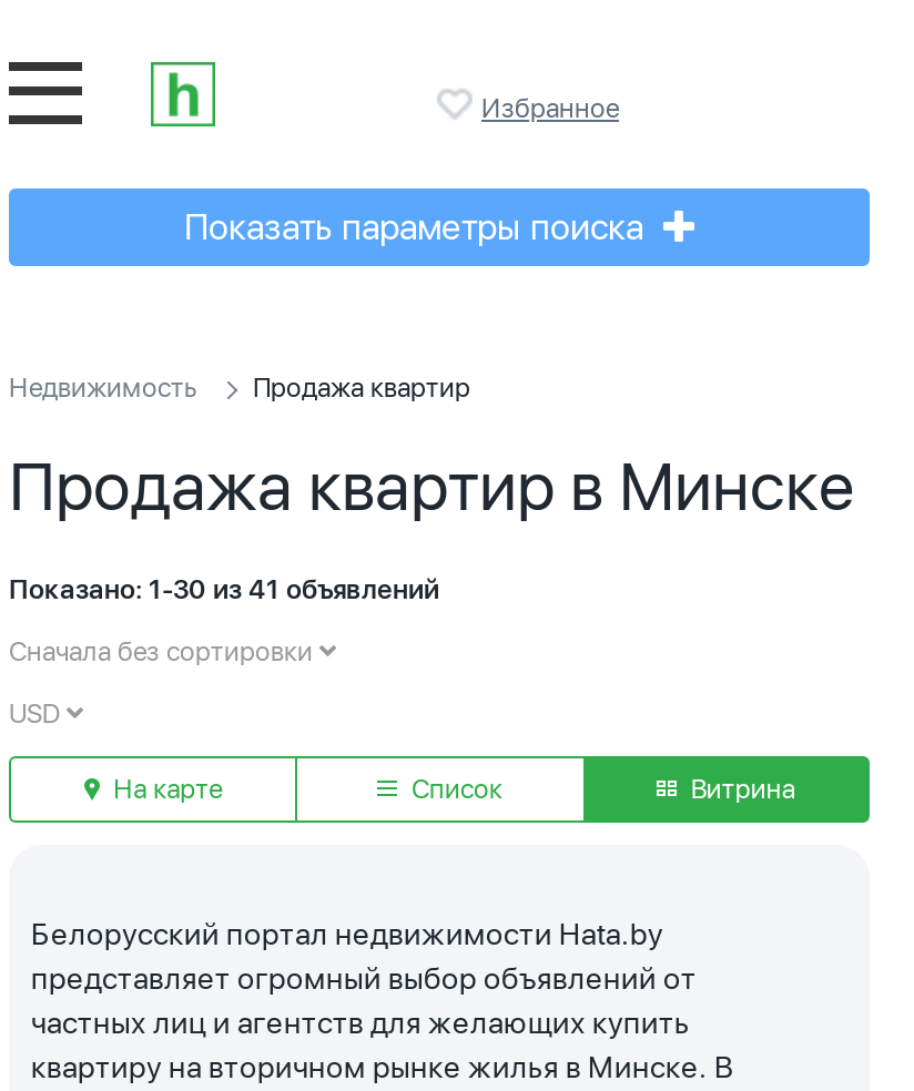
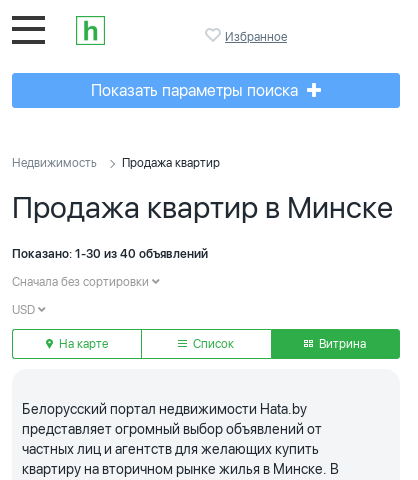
- Показано: 1-30 из 41 объявлений
+ Показано: 1-30 из 40 объявлений
